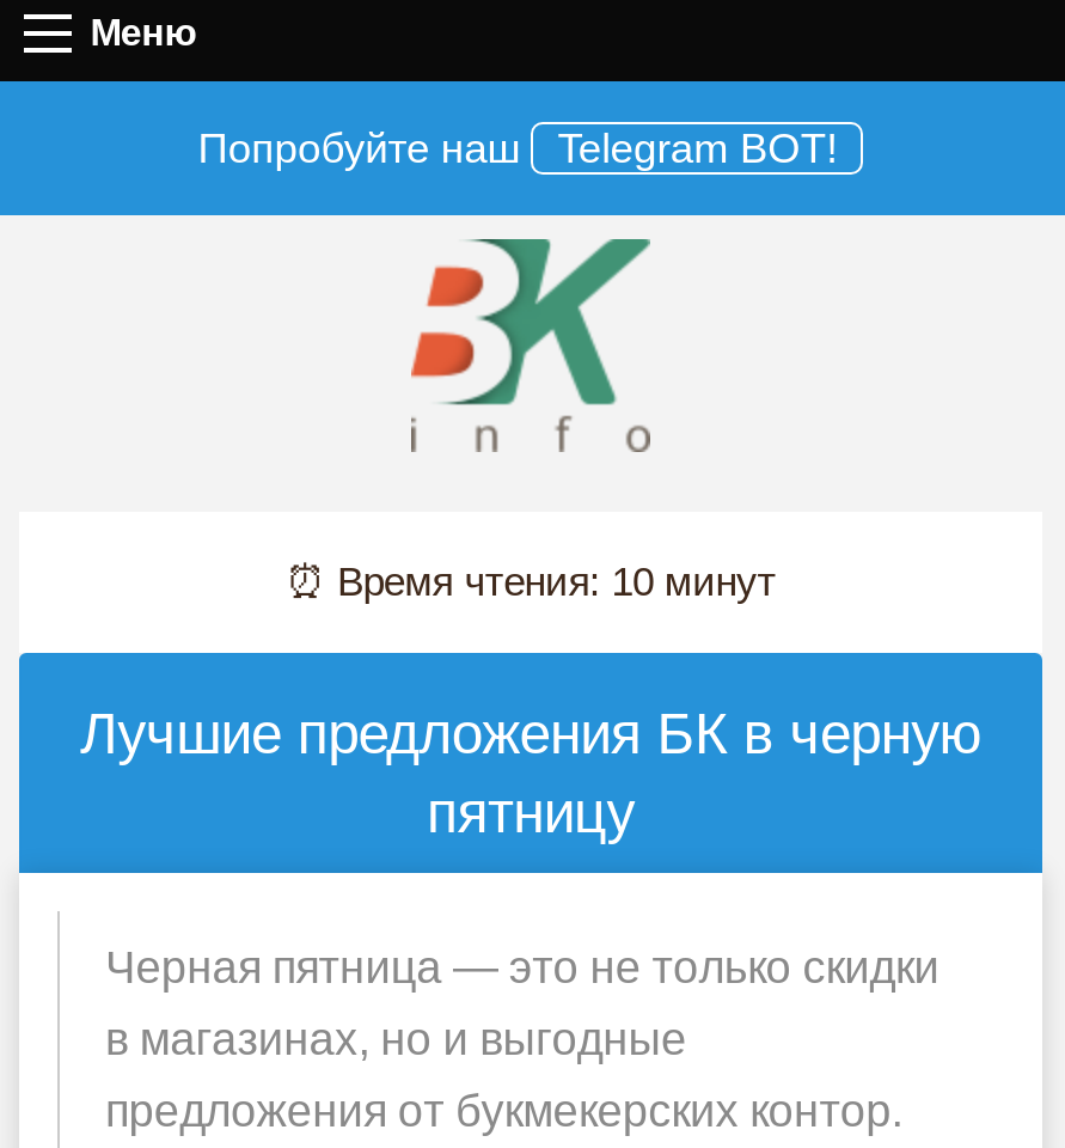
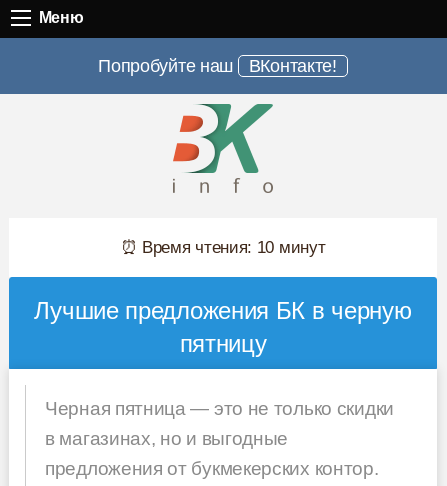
- Попробуйте наш Telegram BOT!
+ Попробуйте наш ВКонтакте!
